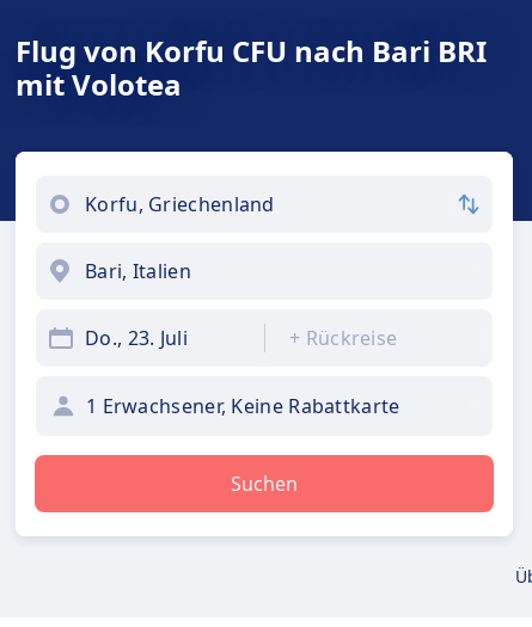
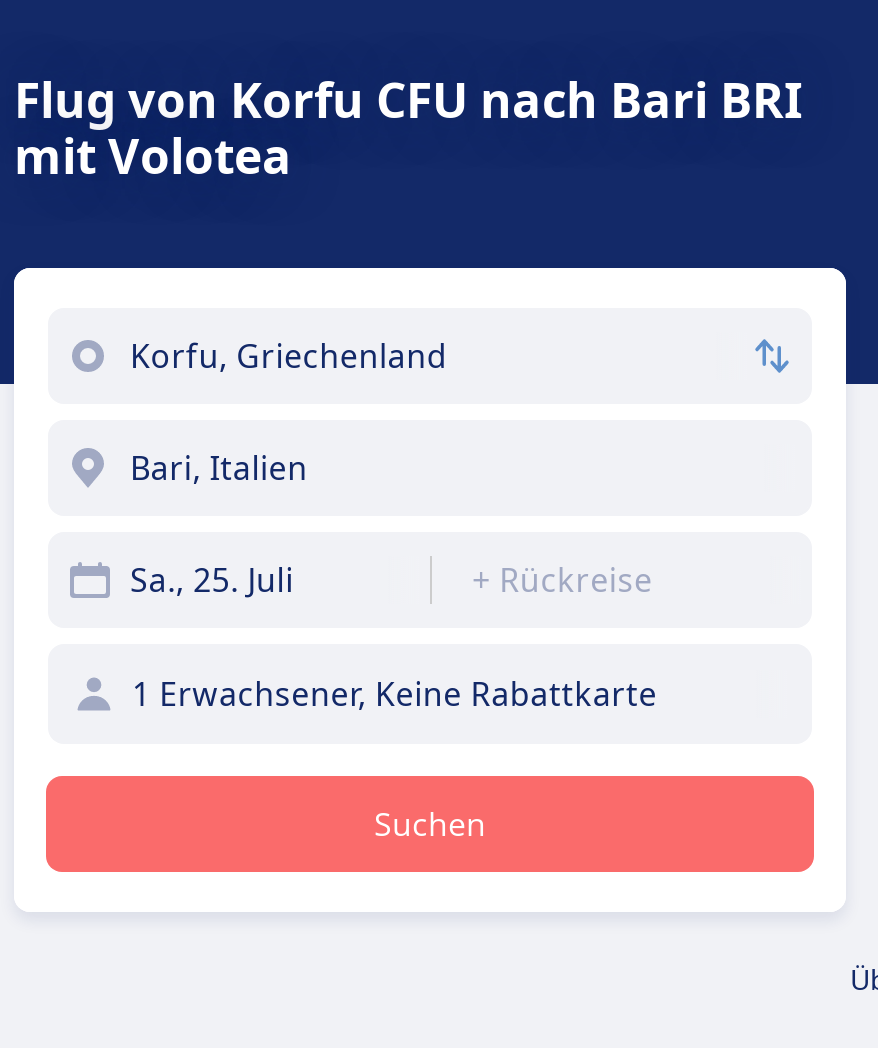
- Do., 23. Juli
+ Sa., 25. Juli
